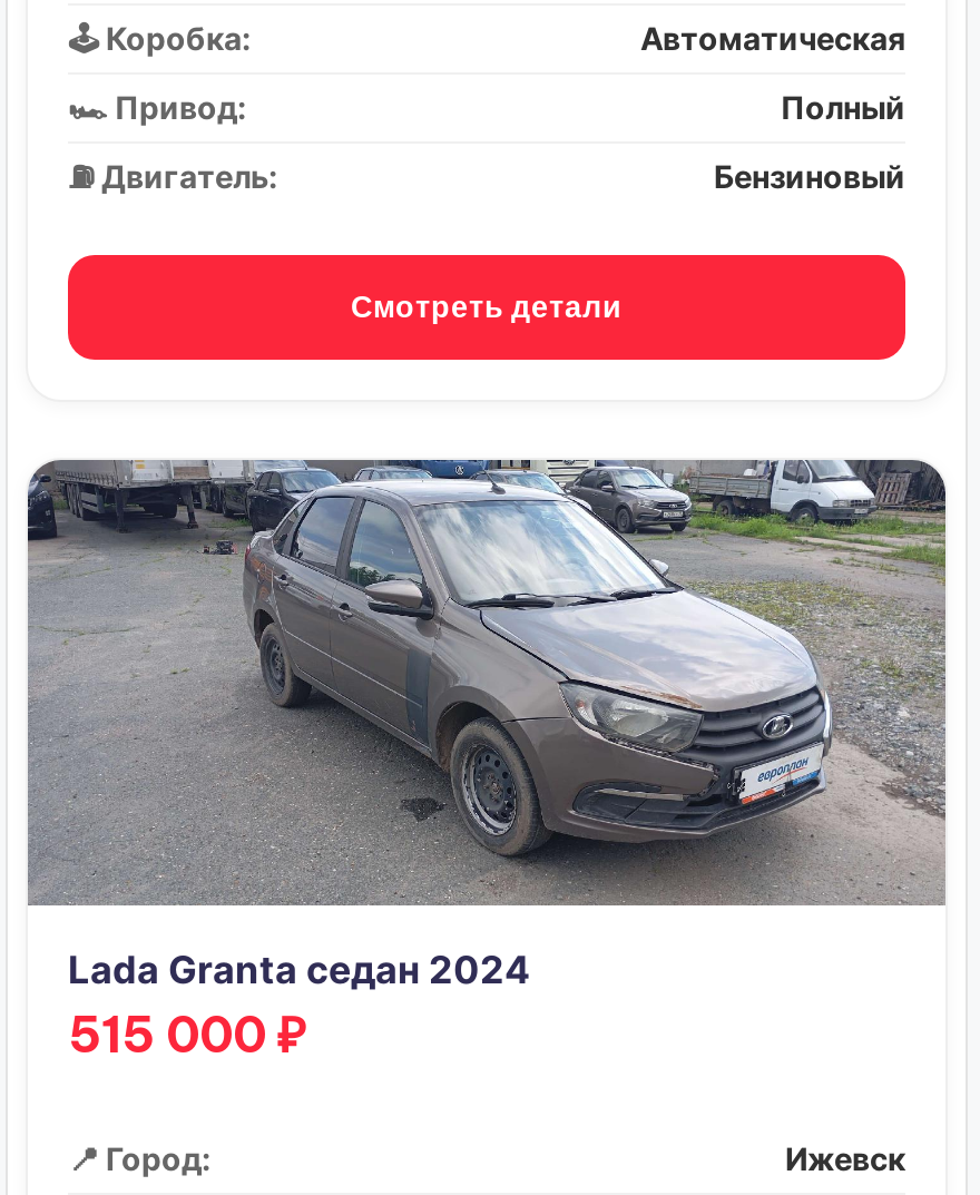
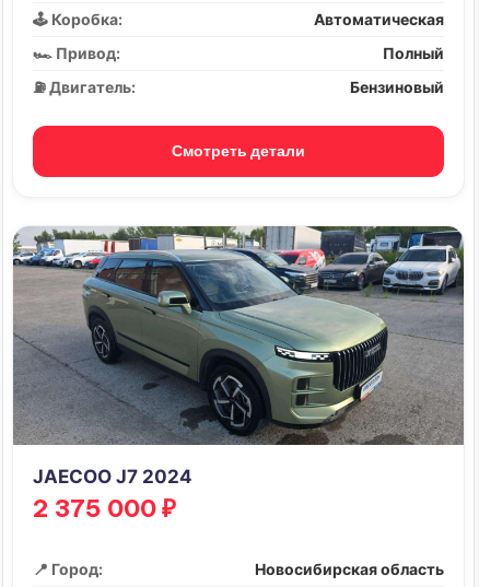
- [image]
- Lada Granta седан 2024
- 515 000 ₽
+ [image]
+ JAECOO J7 2024
+ 2 375 000 ₽

- Ижевск
+ Новосибирская область
